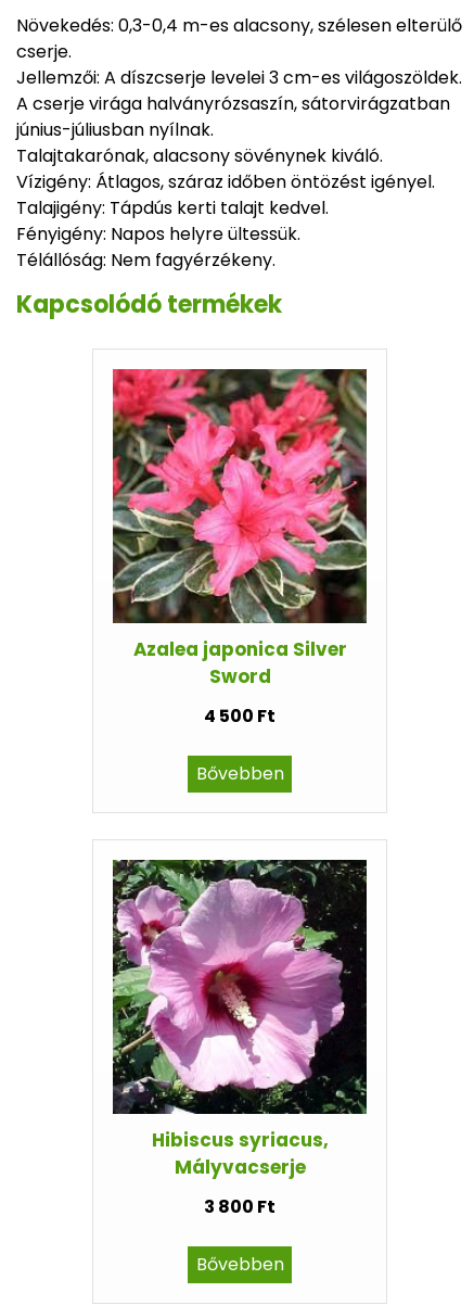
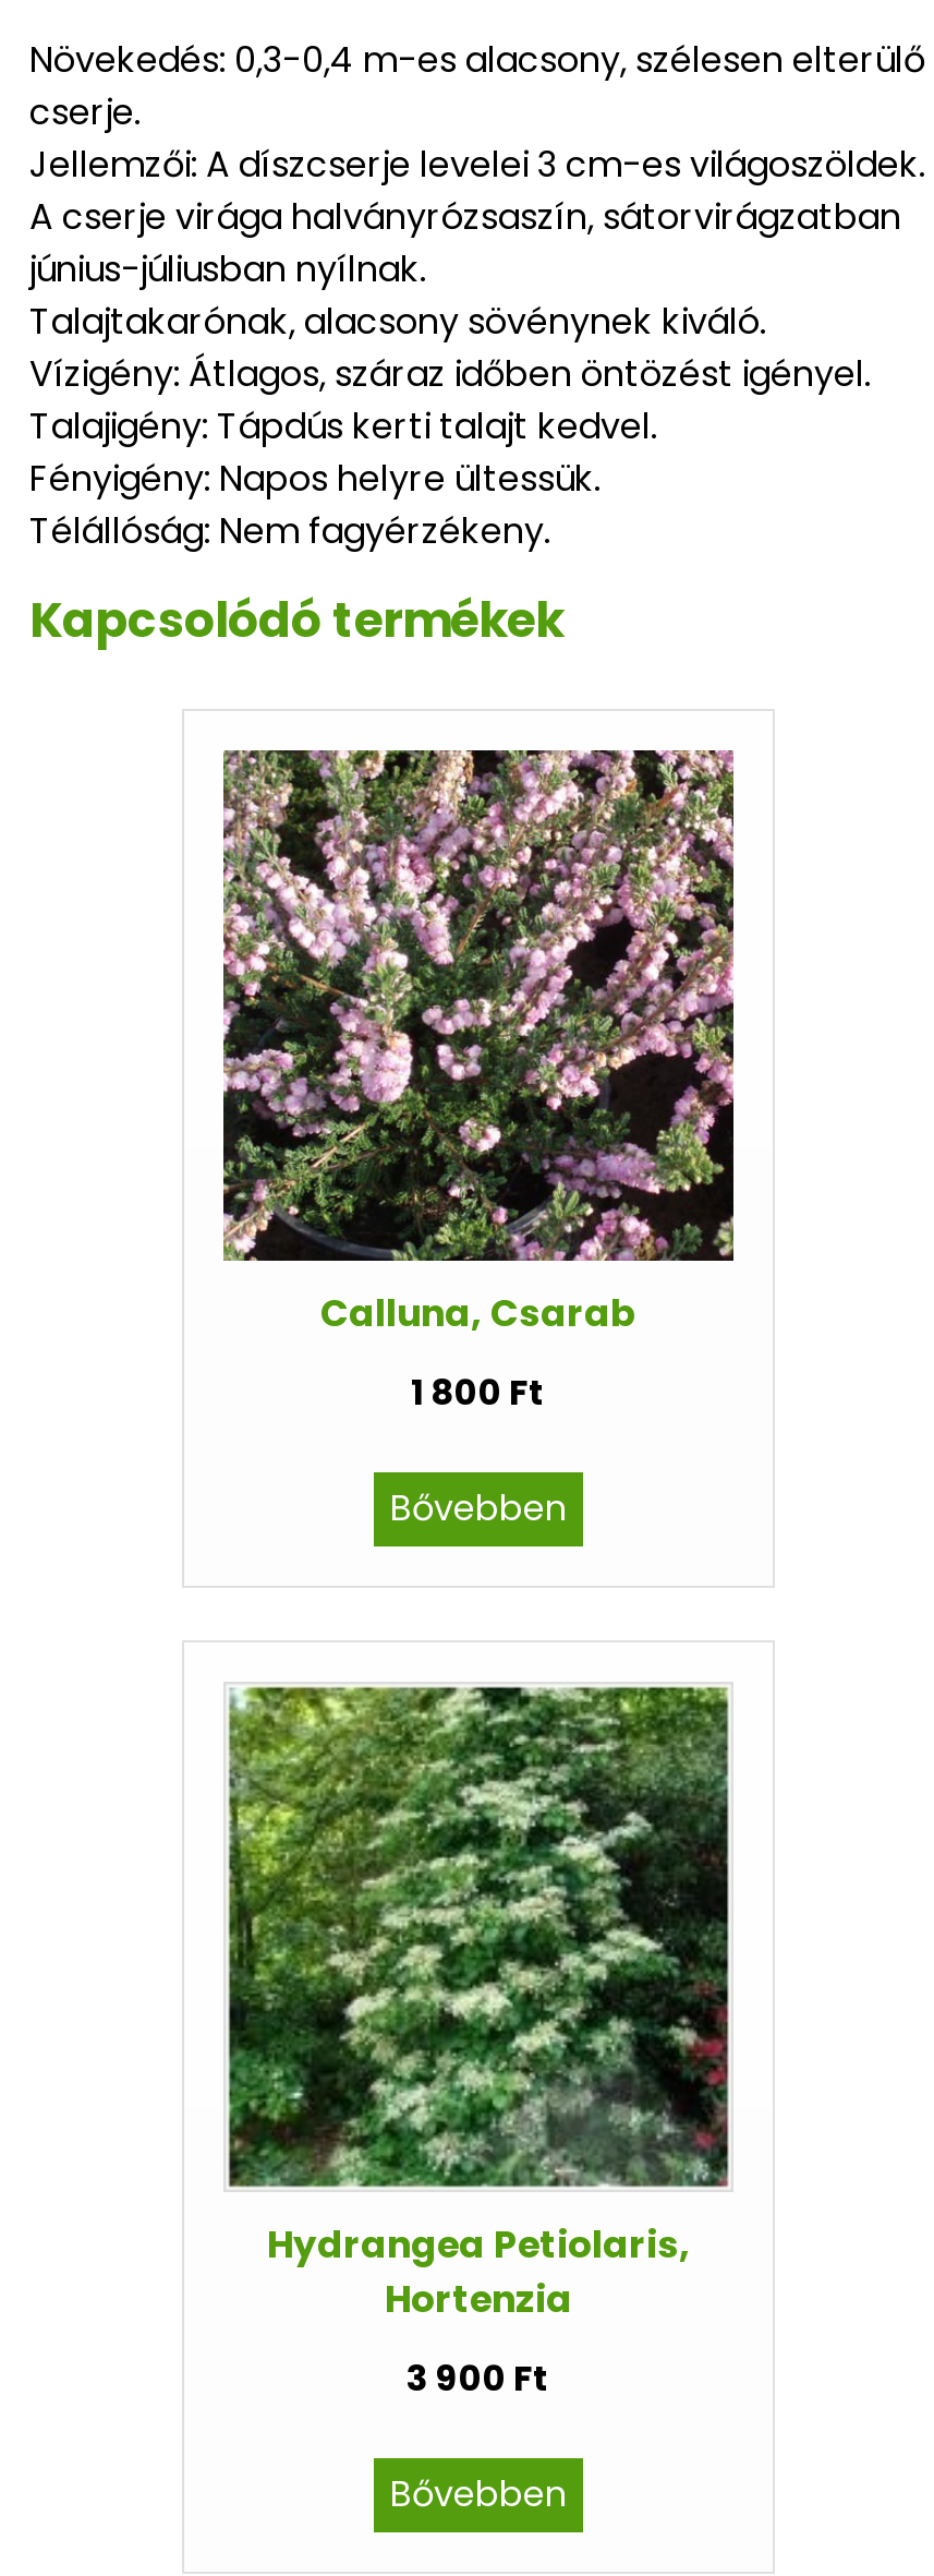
- [image]
- Azalea japonica Silver
- Sword
+ [image]
+ Calluna, Csarab

- 4 500 Ft
+ 1 800 Ft

- [image]
- Hibiscus syriacus,
- Mályvacserje
+ [image]
+ Hydrangea Petiolaris,
+ Hortenzia

- 3 800 Ft
+ 3 900 Ft
